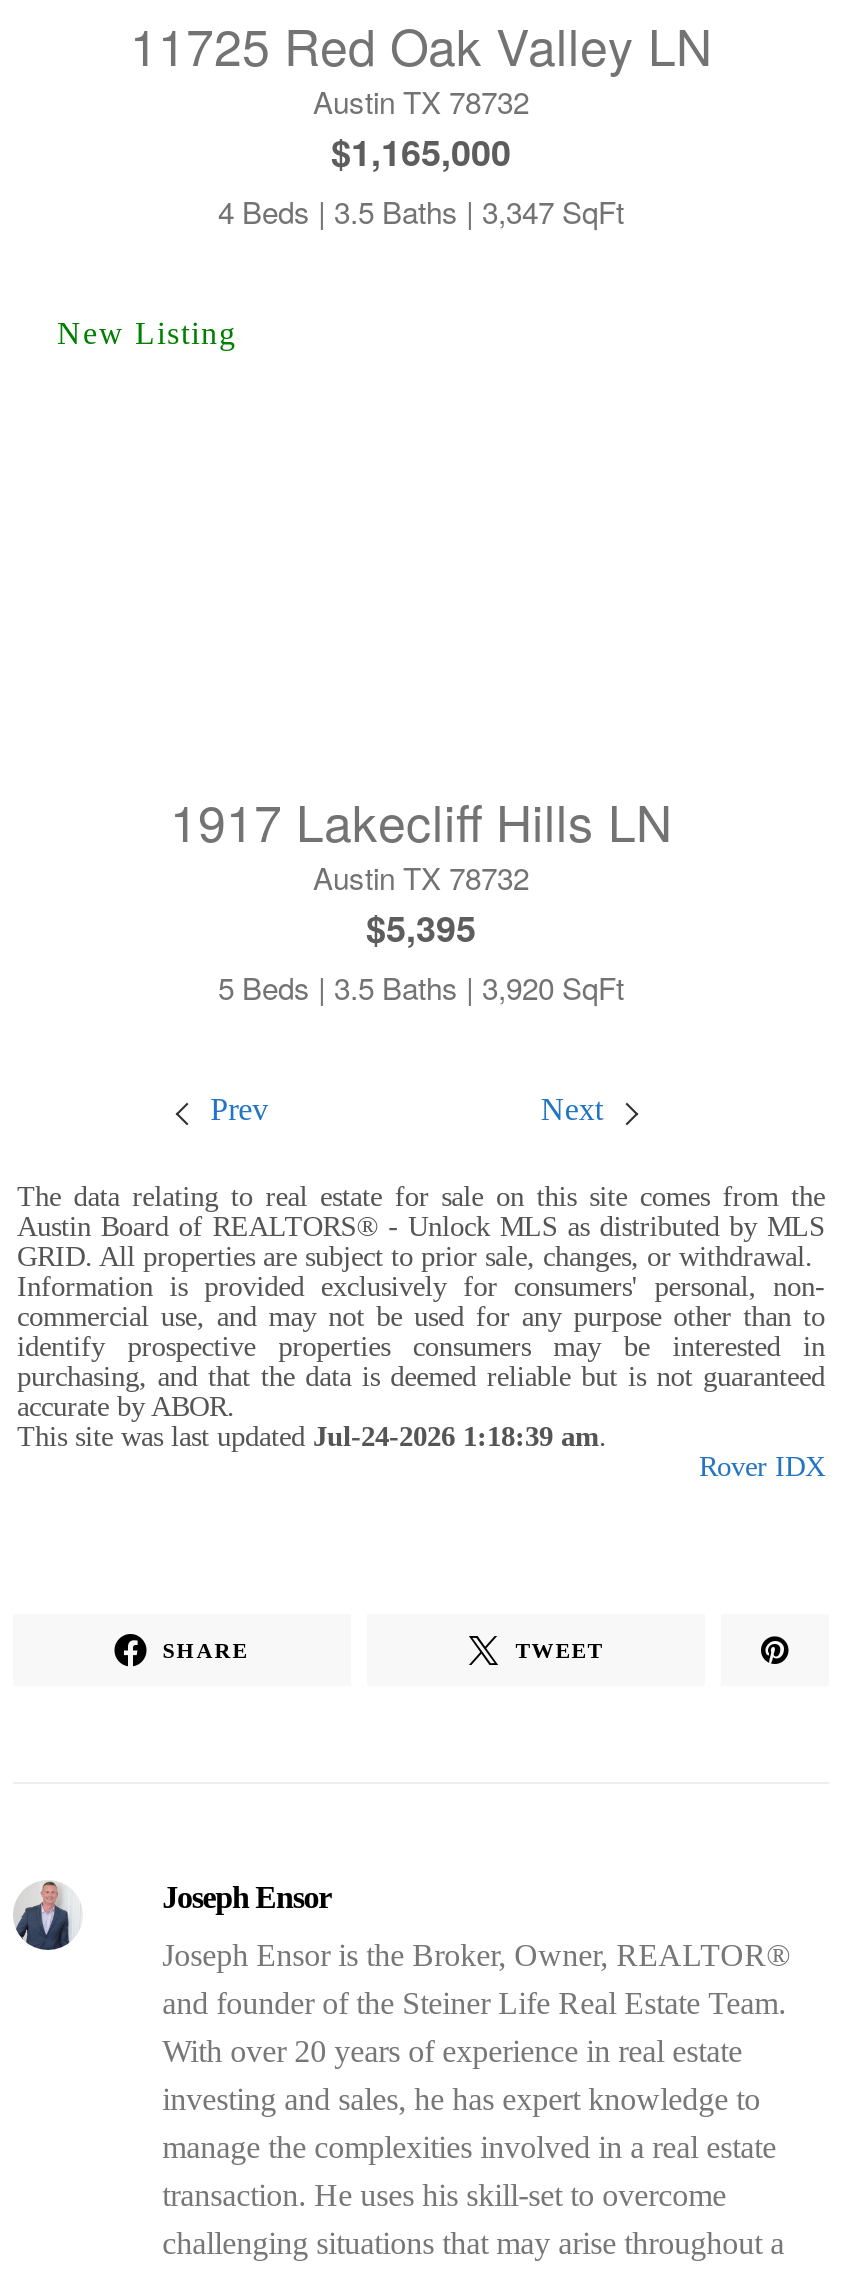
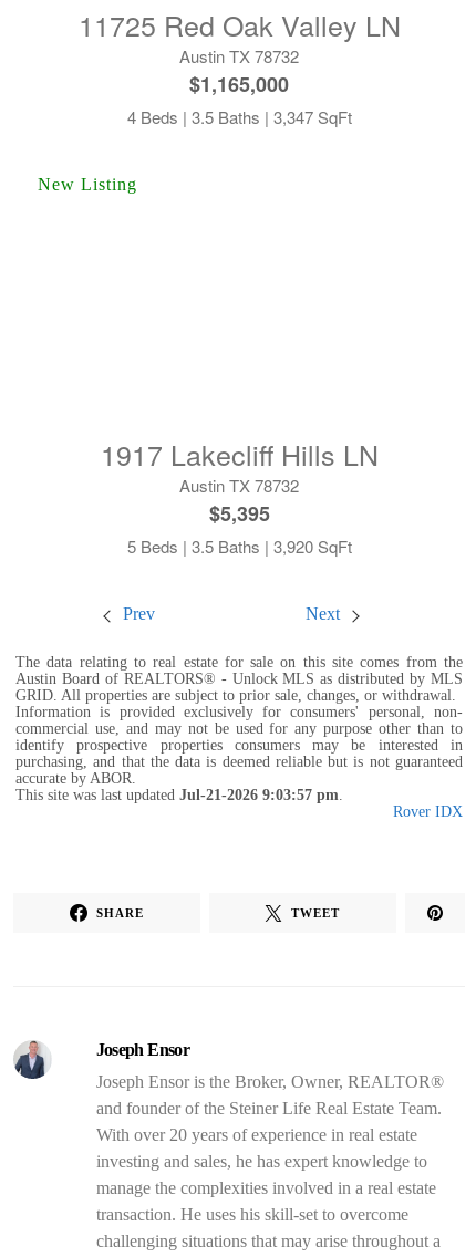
- This site was last updated Jul-24-2026 1:18:39 am.
+ This site was last updated Jul-21-2026 9:03:57 pm.
